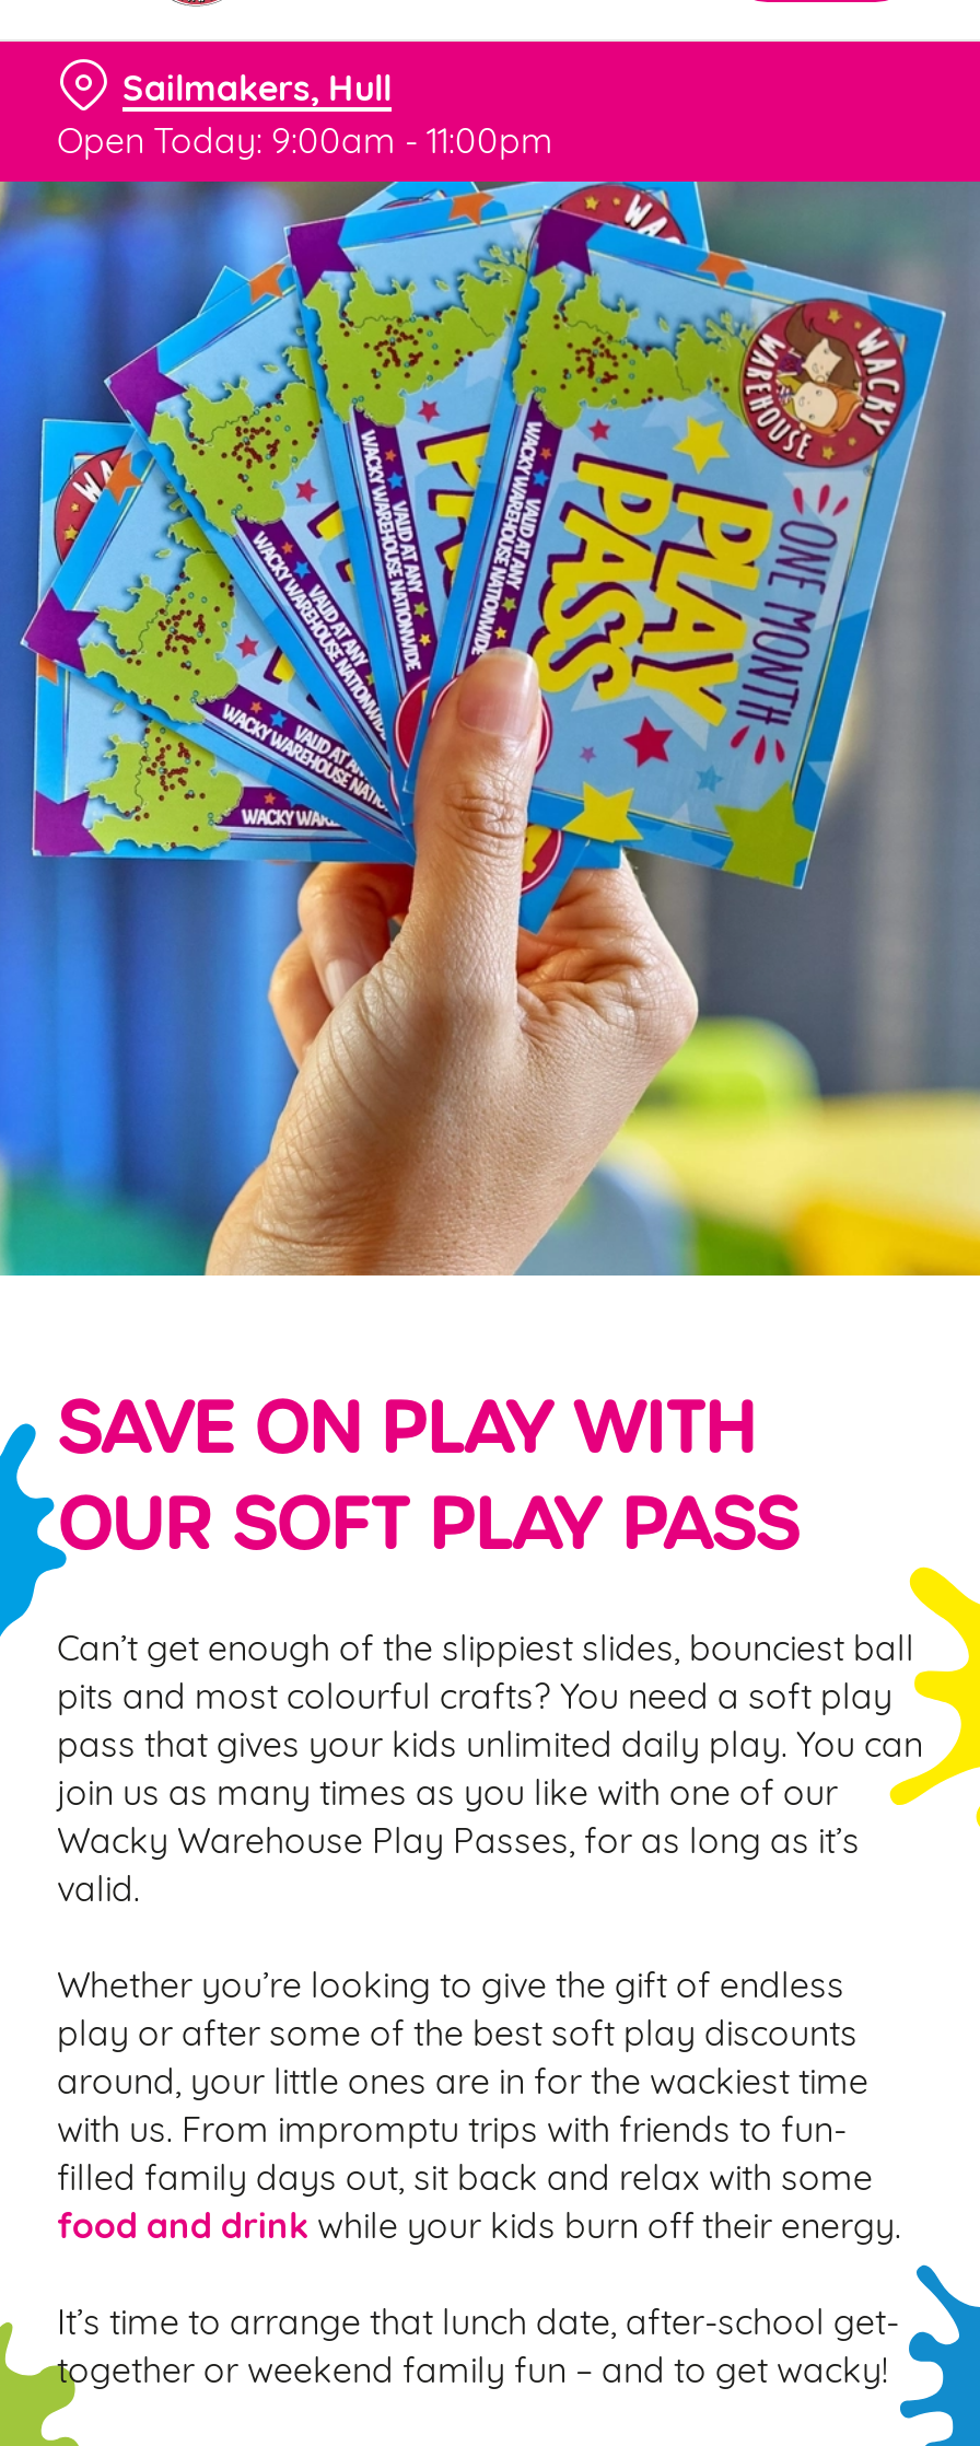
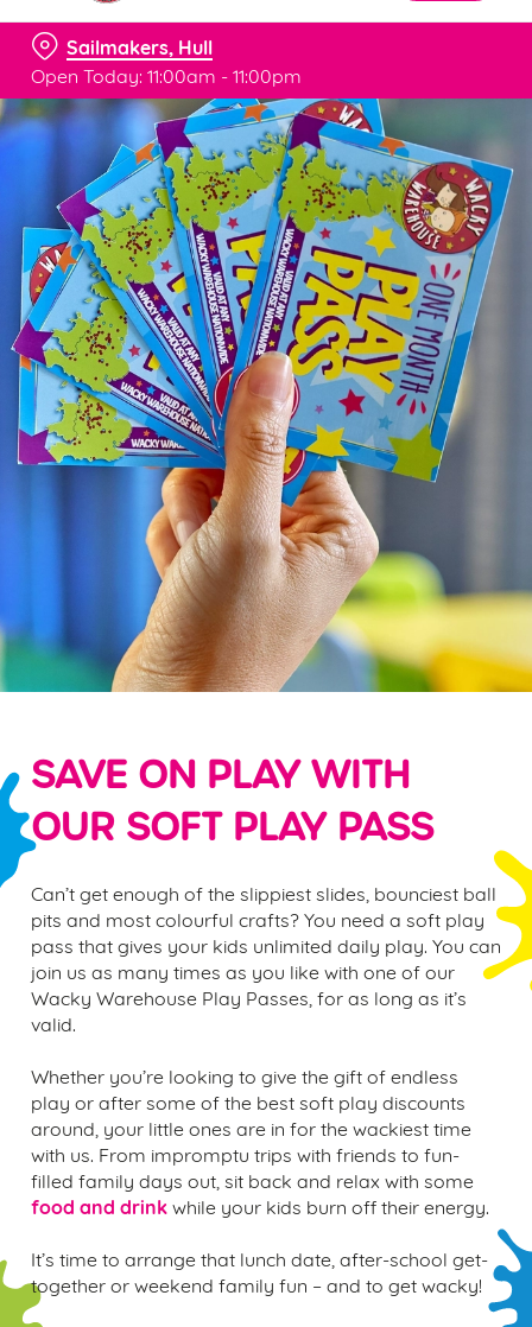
- Open Today: 9:00am - 11:00pm
+ Open Today: 11:00am - 11:00pm
